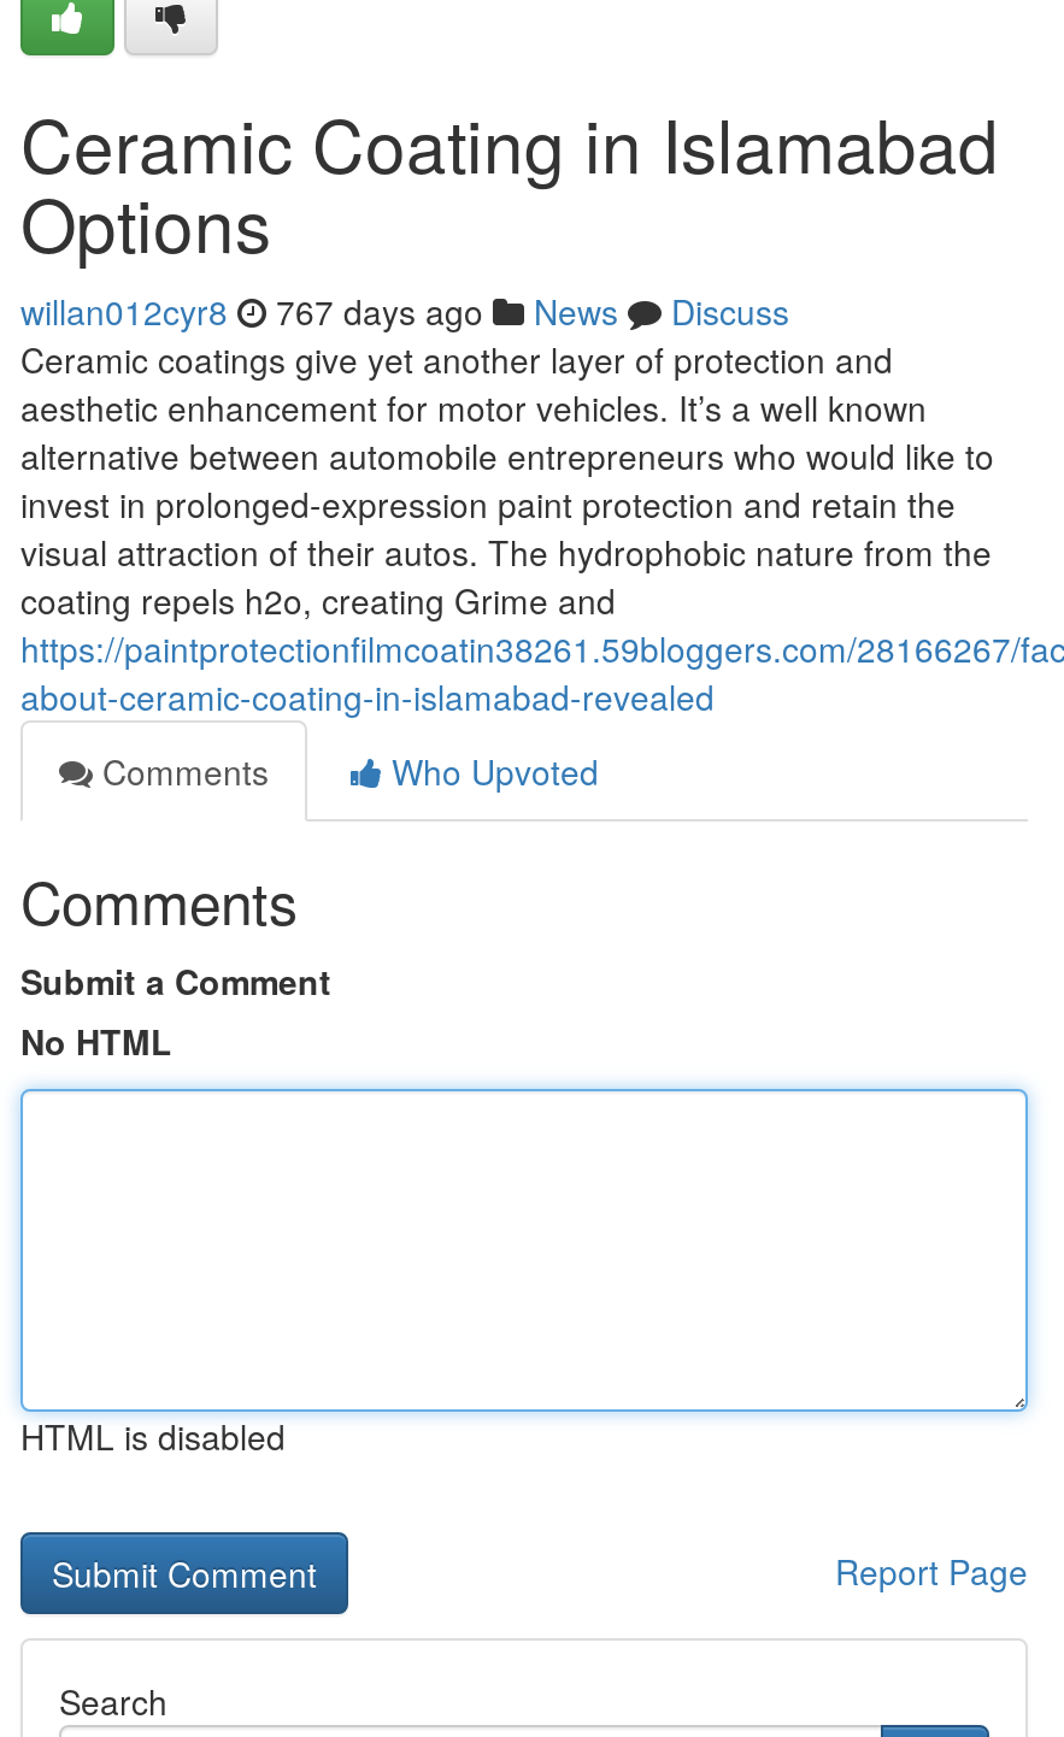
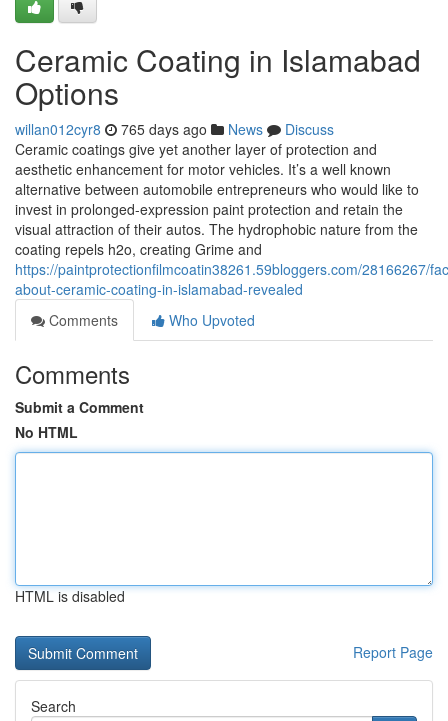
- willan012cyr8 767 days ago News Discuss
+ willan012cyr8 765 days ago News Discuss
